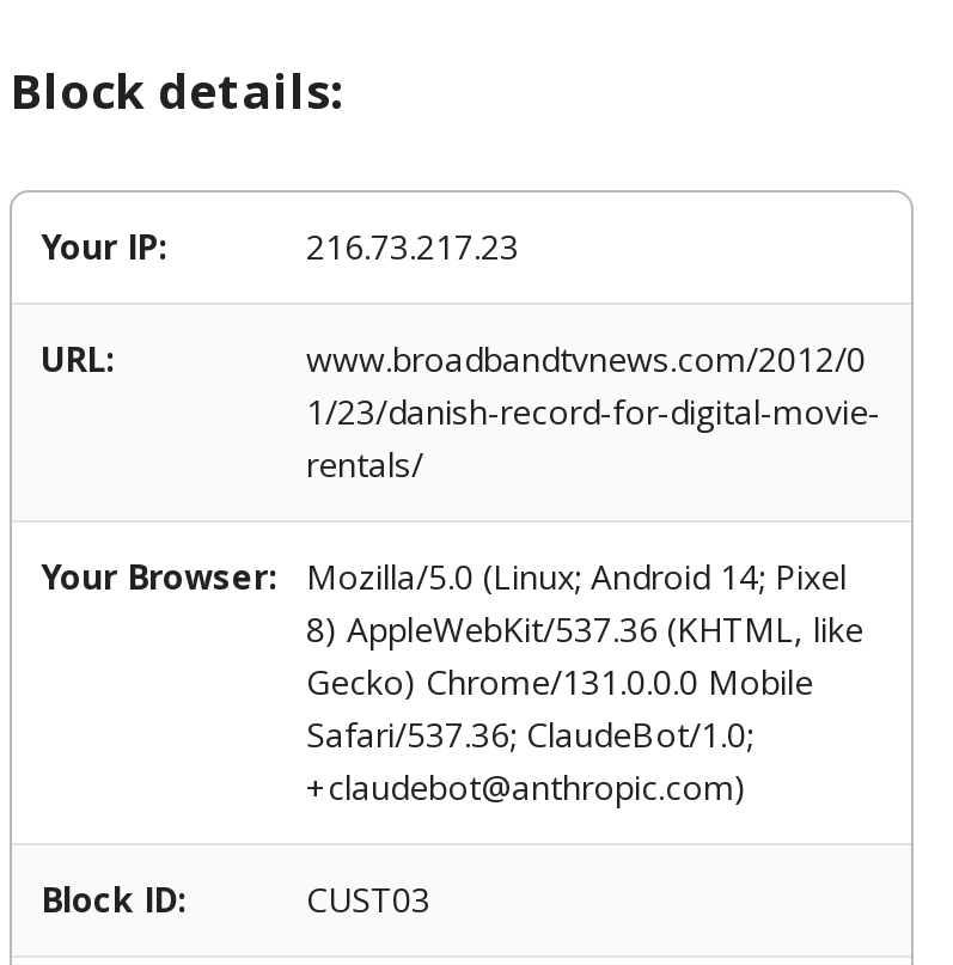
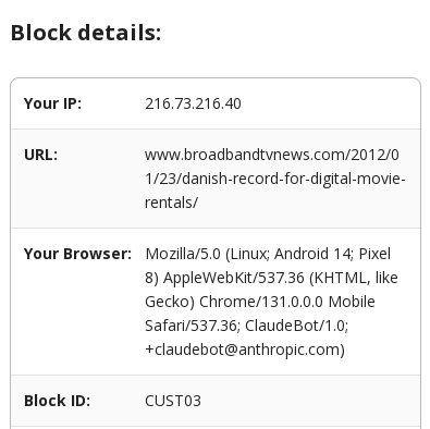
- 216.73.217.23
+ 216.73.216.40
